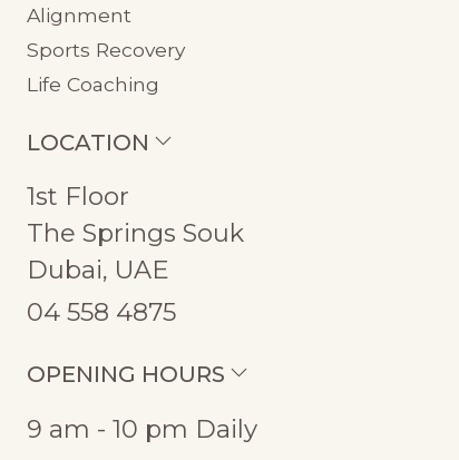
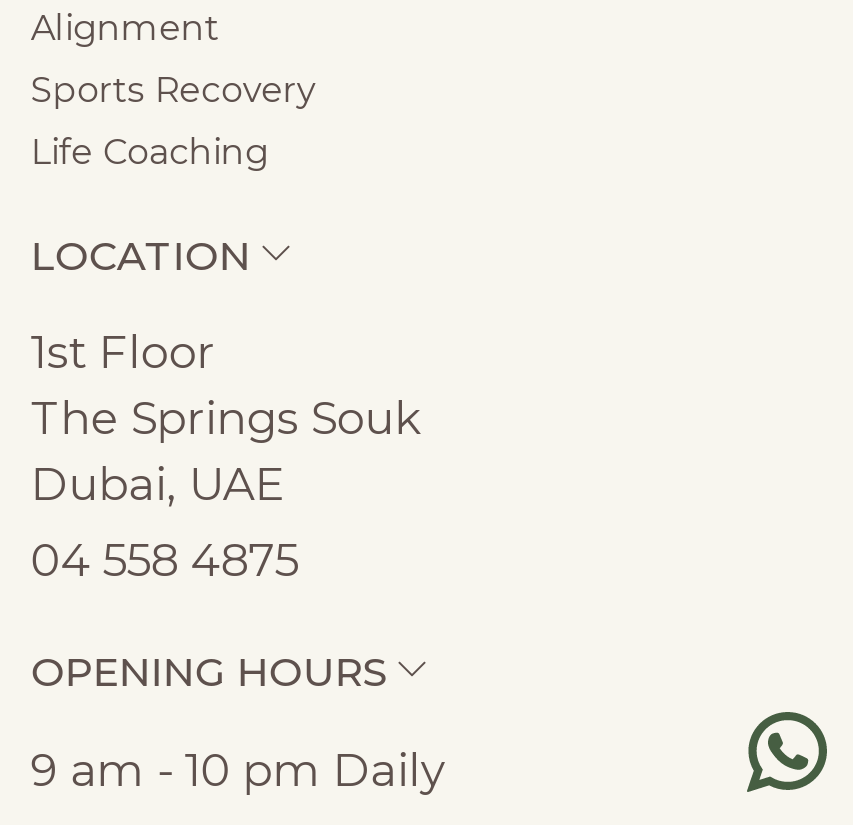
+ [image]
